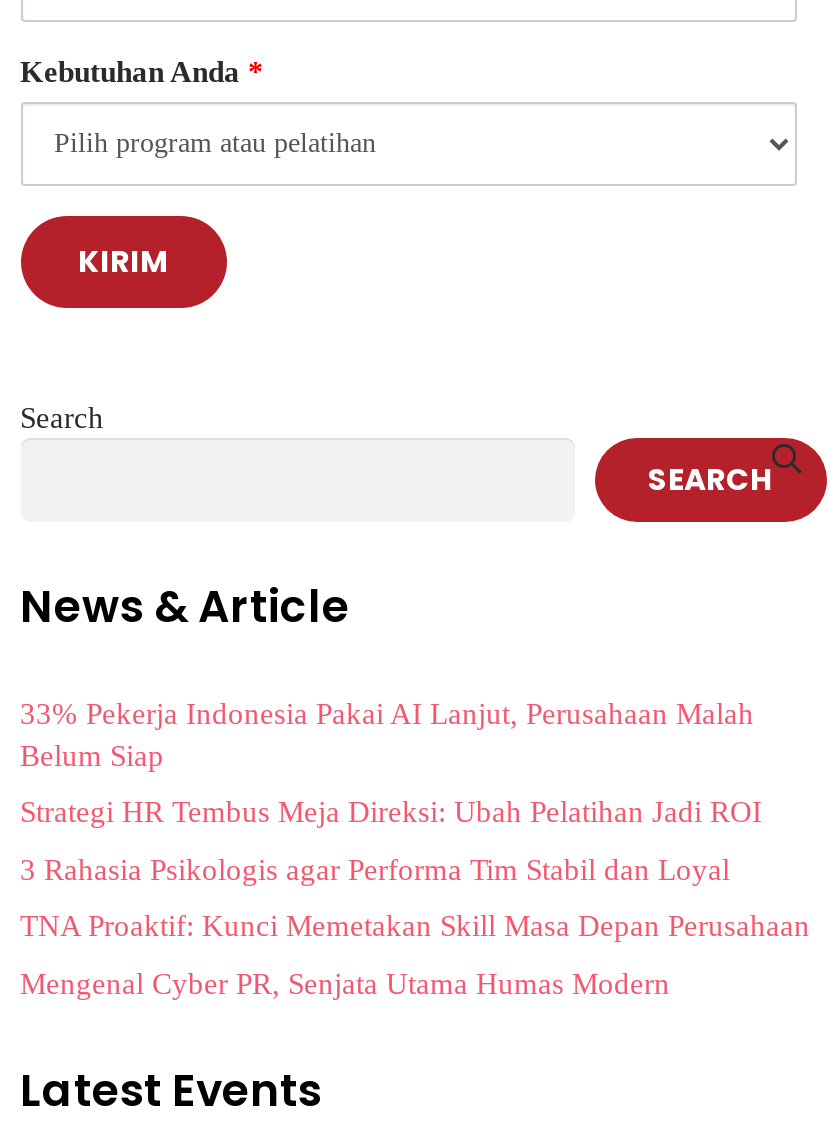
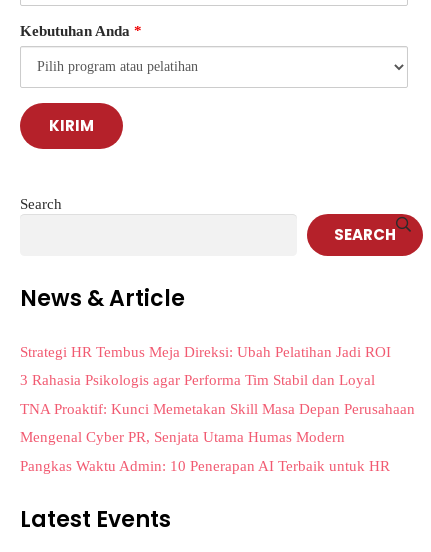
- 33% Pekerja Indonesia Pakai AI Lanjut, Perusahaan Malah
- Belum Siap

moved up: Strategi HR Tembus Meja Direksi: Ubah Pelatihan Jadi ROI | 3 Rahasia Psikologis agar Performa Tim Stabil dan Loyal | TNA Proaktif: Kunci Memetakan Skill Masa Depan Perusahaan | Mengenal Cyber PR, Senjata Utama Humas Modern

+ Pangkas Waktu Admin: 10 Penerapan AI Terbaik untuk HR
